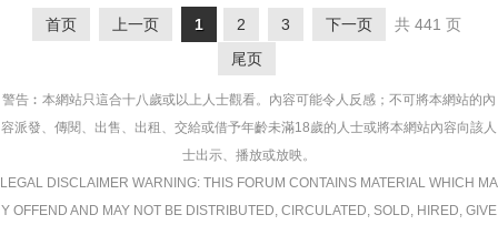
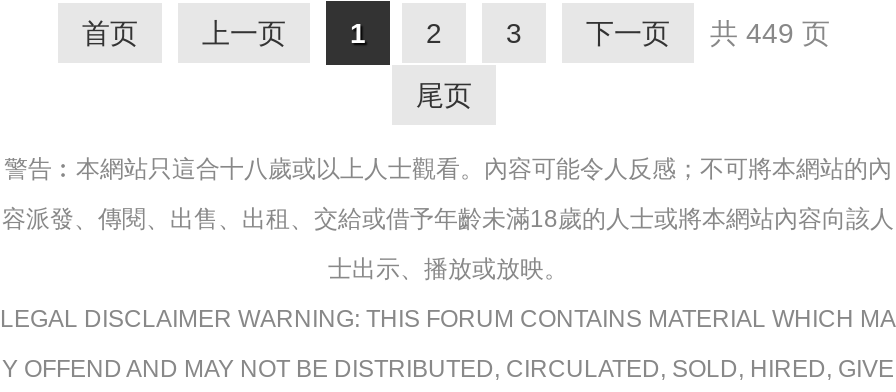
- 首页 上一页 1 2 3 下一页 共 441 页
+ 首页 上一页 1 2 3 下一页 共 449 页
